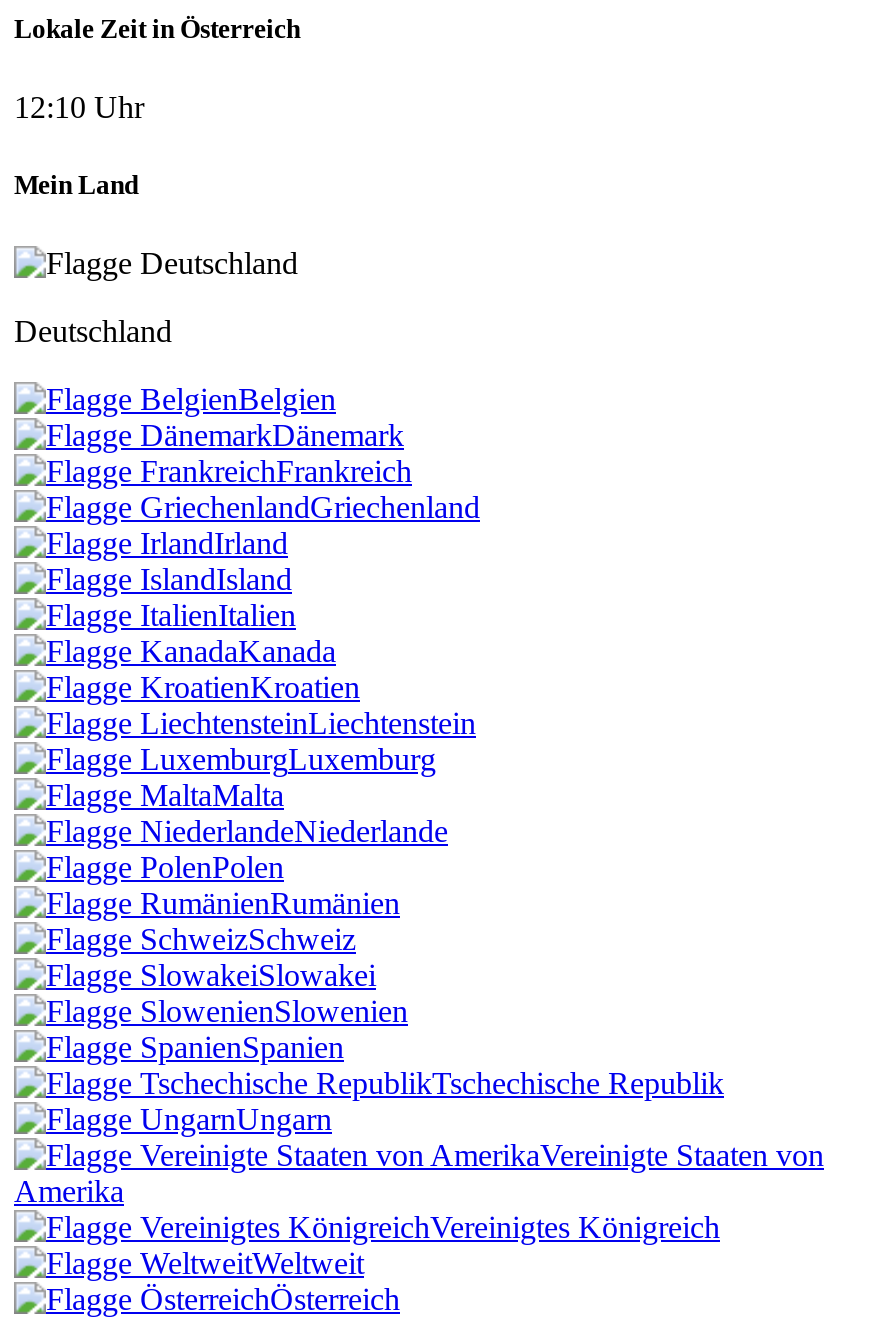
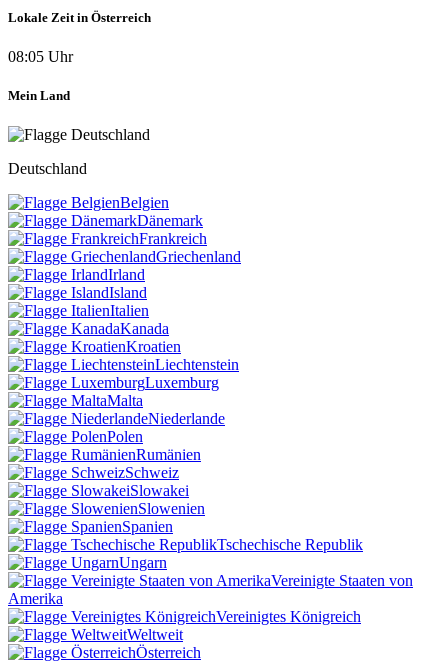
- 12:10 Uhr
+ 08:05 Uhr
